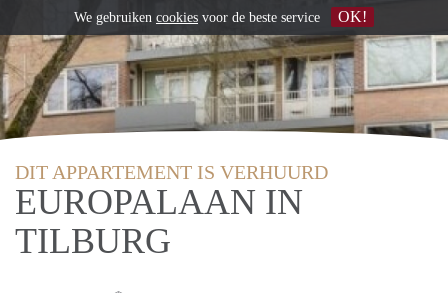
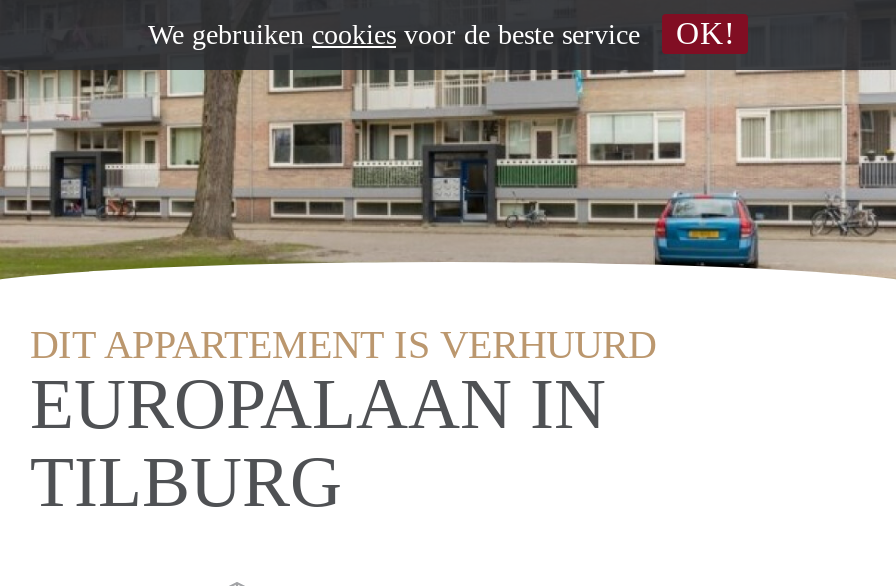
- [image]
+ [image]
